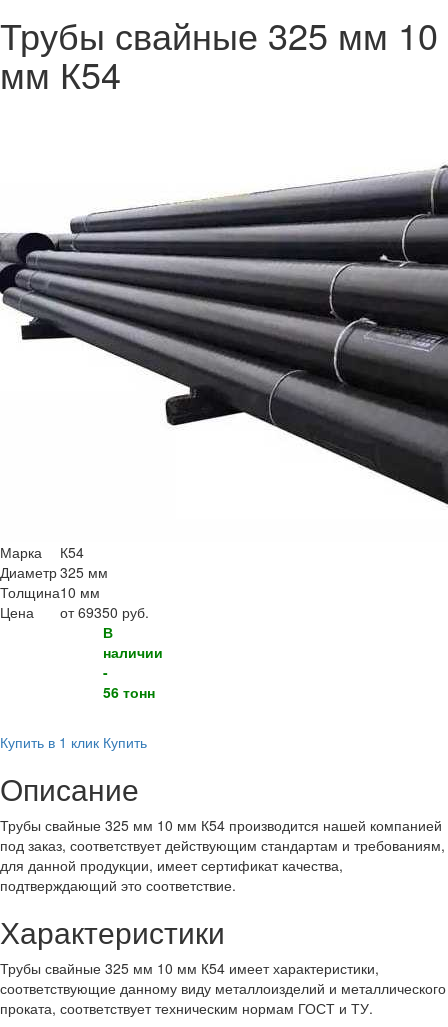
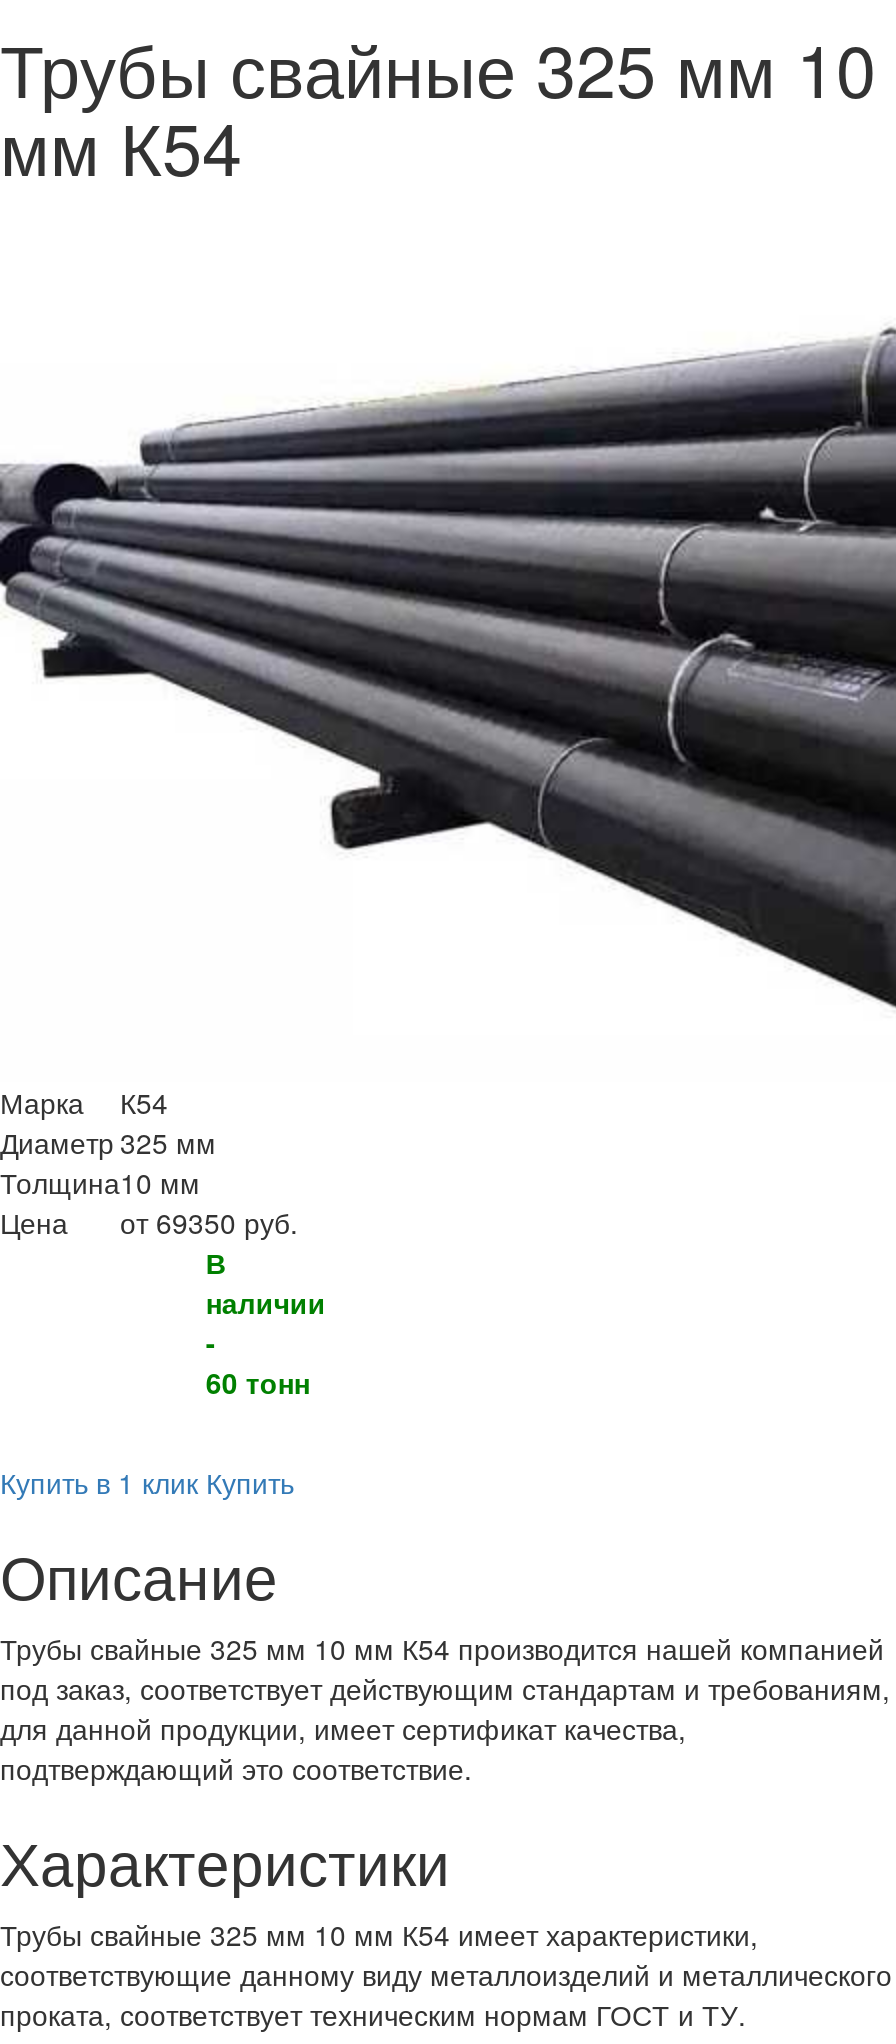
- 56 тонн
+ 60 тонн
